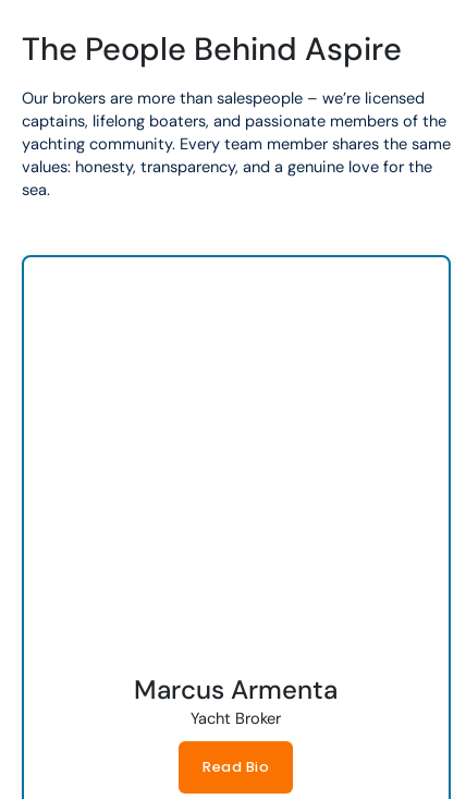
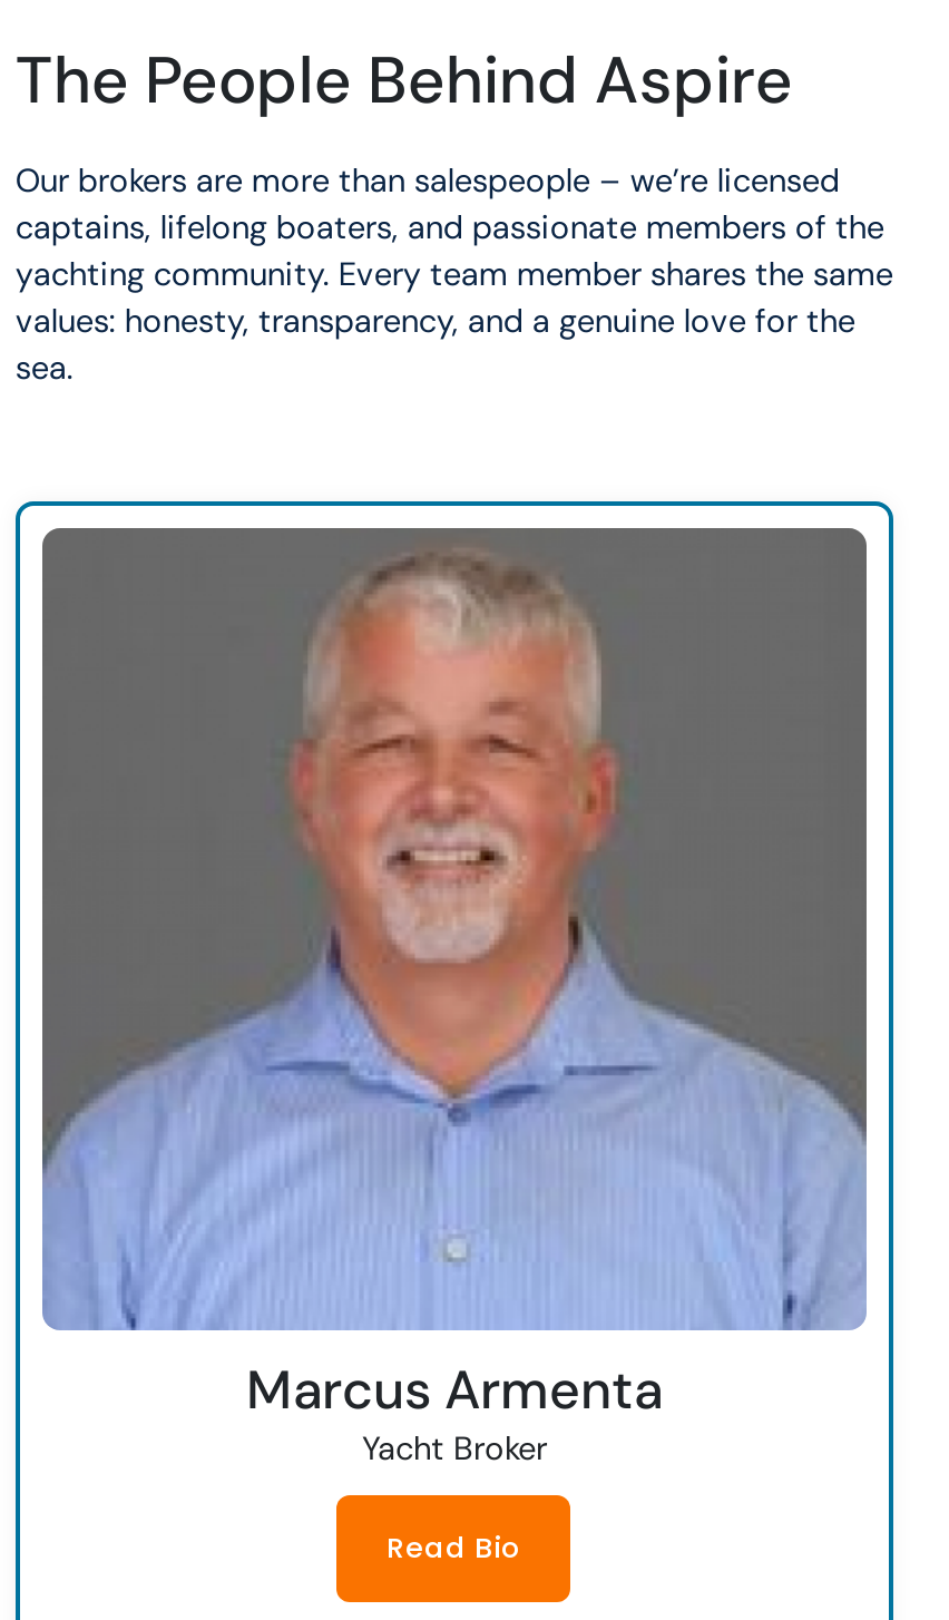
+ [image]
